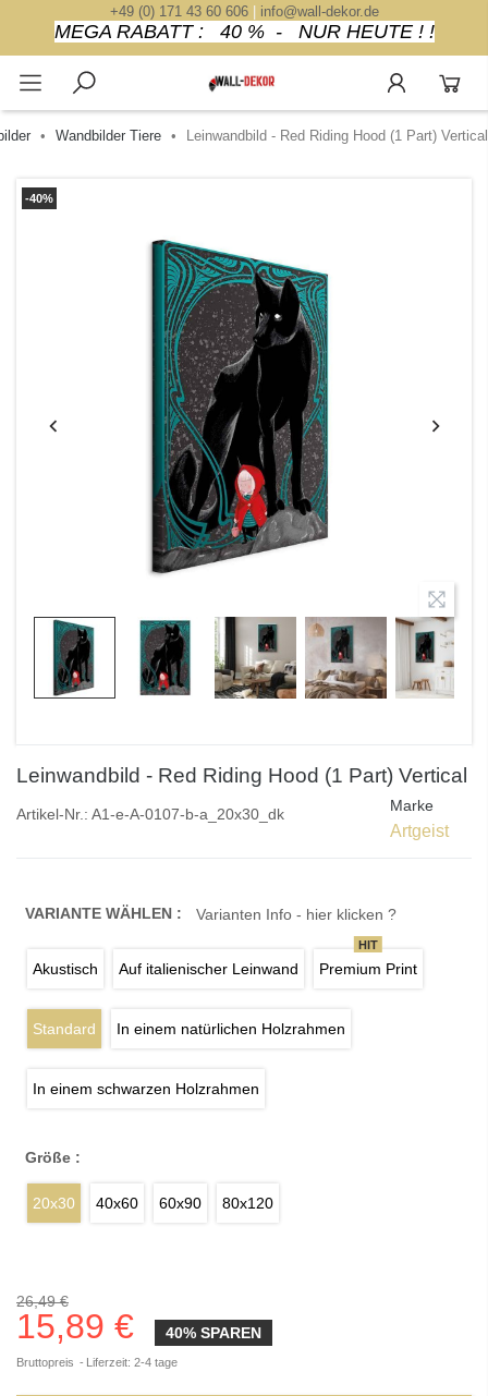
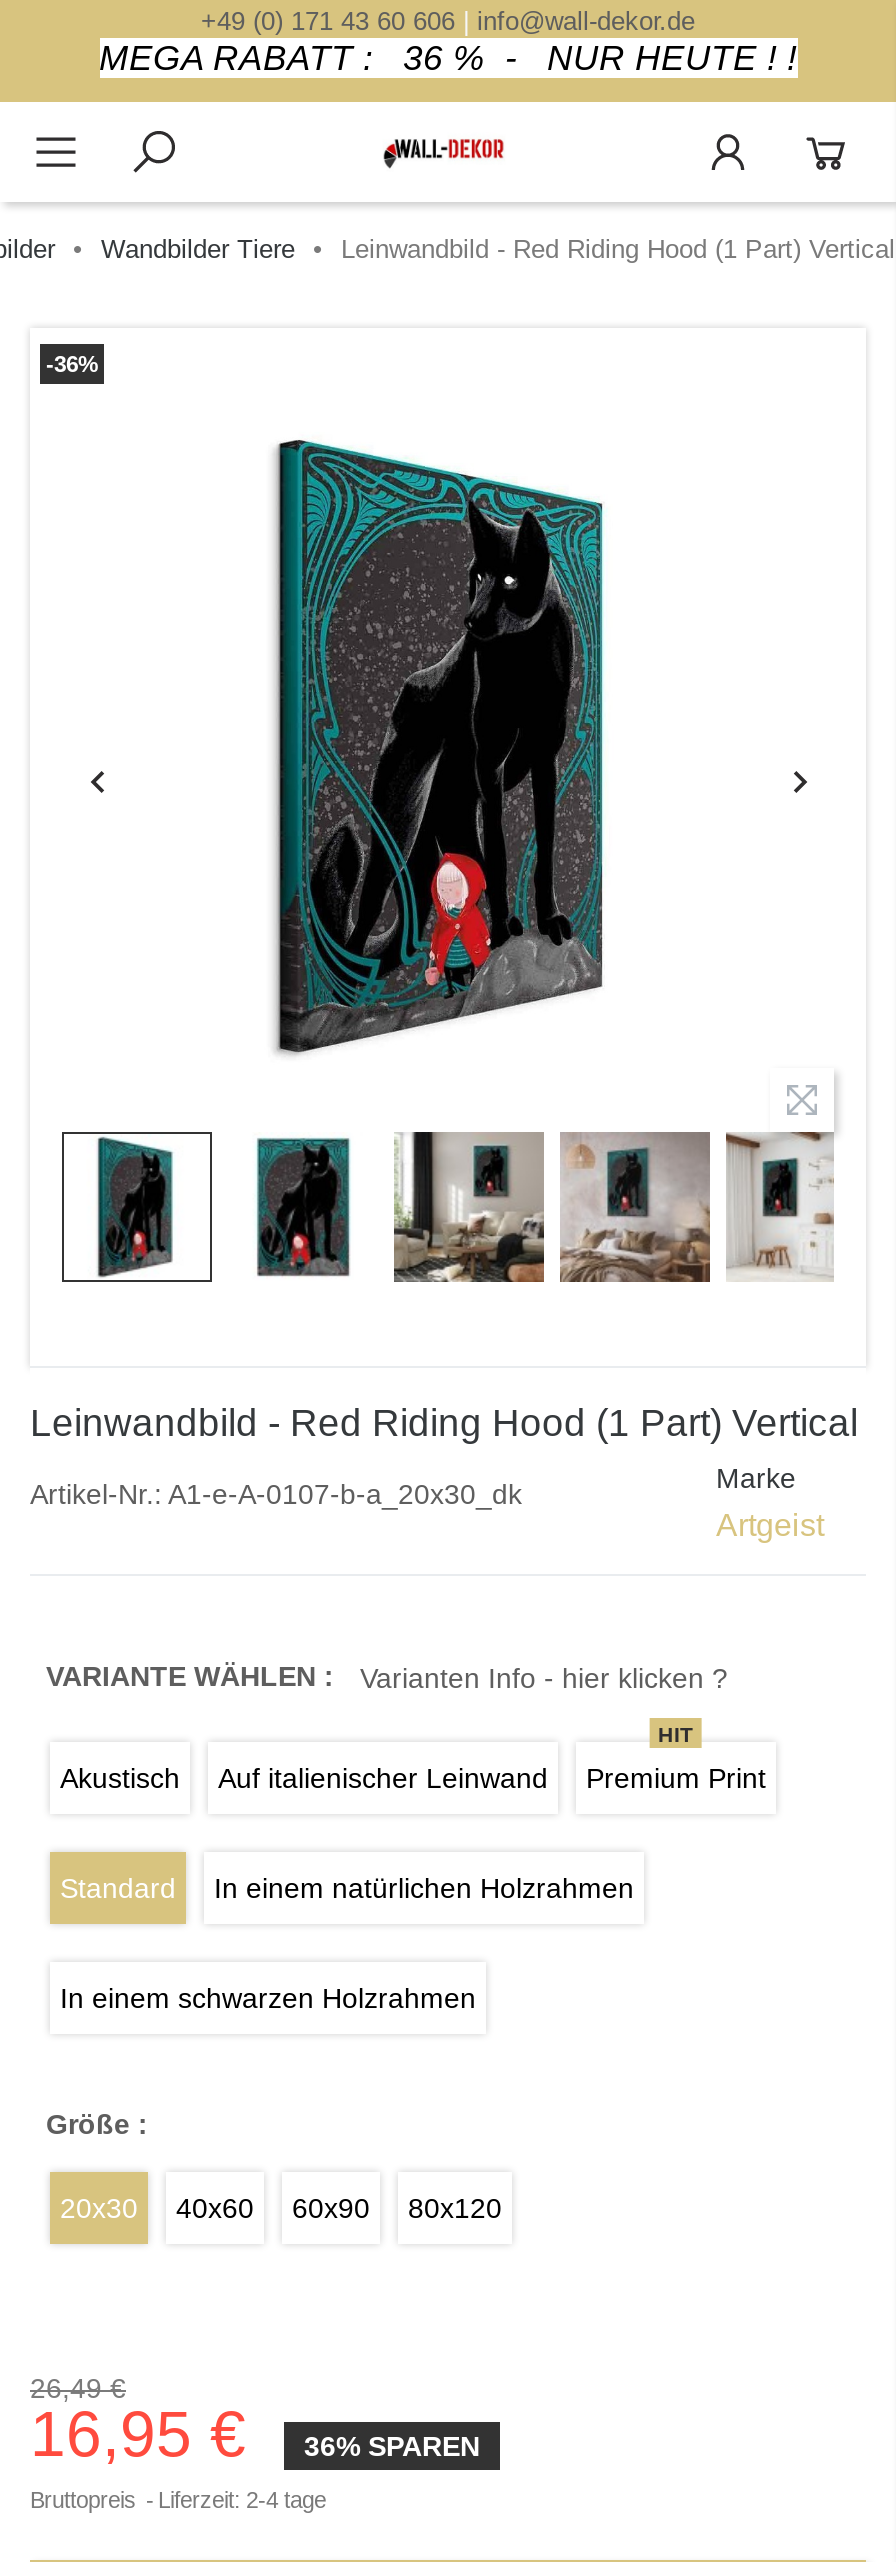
- MEGA RABATT : 40 % - NUR HEUTE ! !
+ MEGA RABATT : 36 % - NUR HEUTE ! !

- -40%
+ -36%

- 15,89 €
+ 16,95 €

- 40% SPAREN
+ 36% SPAREN
